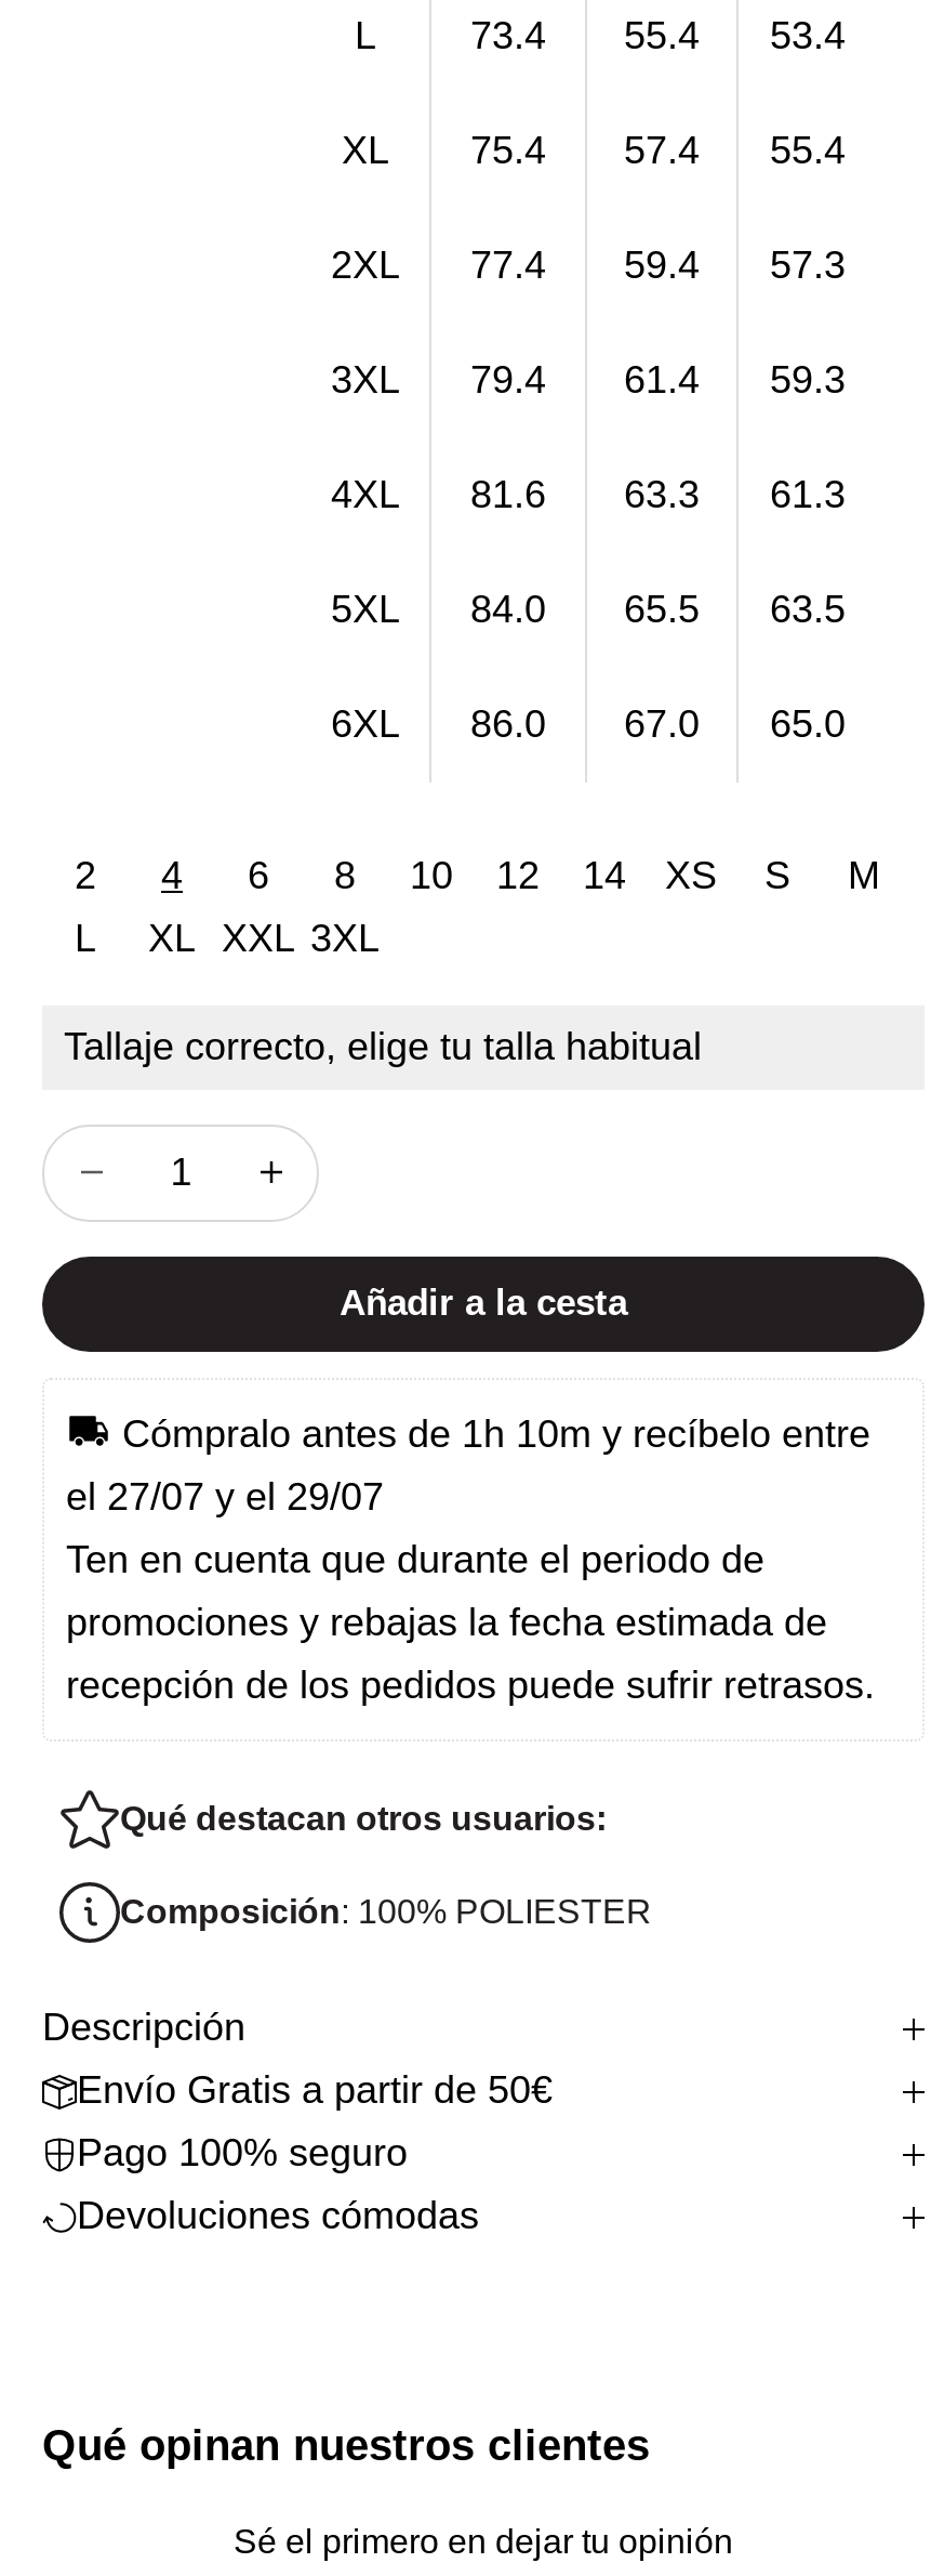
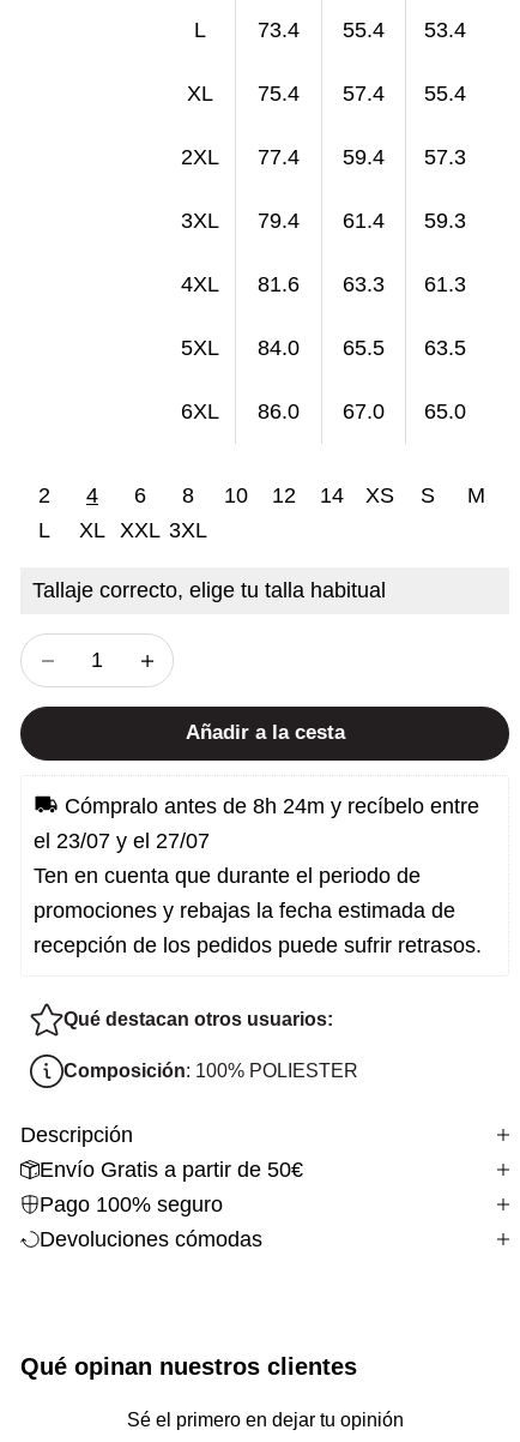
- Cómpralo antes de 1h 10m y recíbelo entre
+ Cómpralo antes de 8h 24m y recíbelo entre

- el 27/07 y el 29/07
+ el 23/07 y el 27/07
